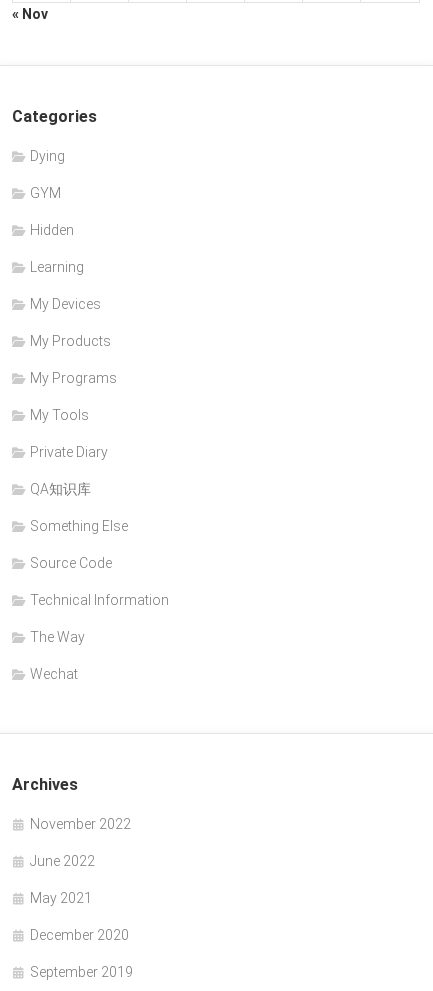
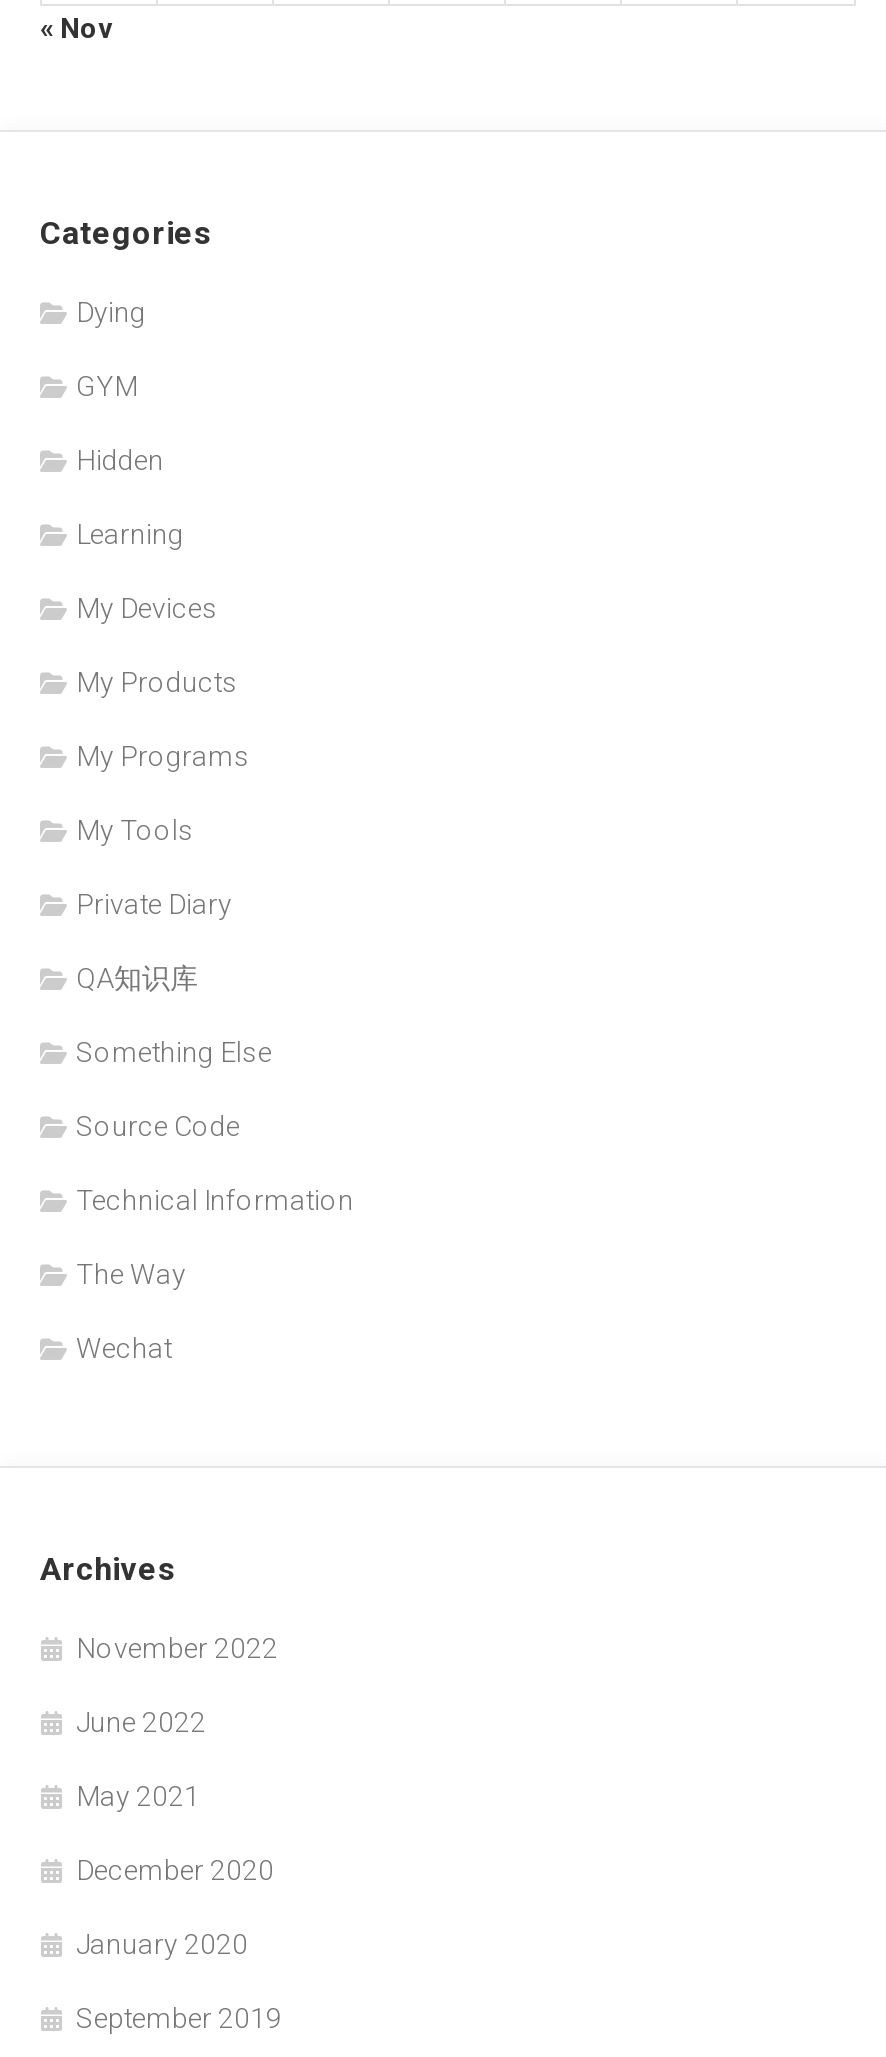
+ January 2020
